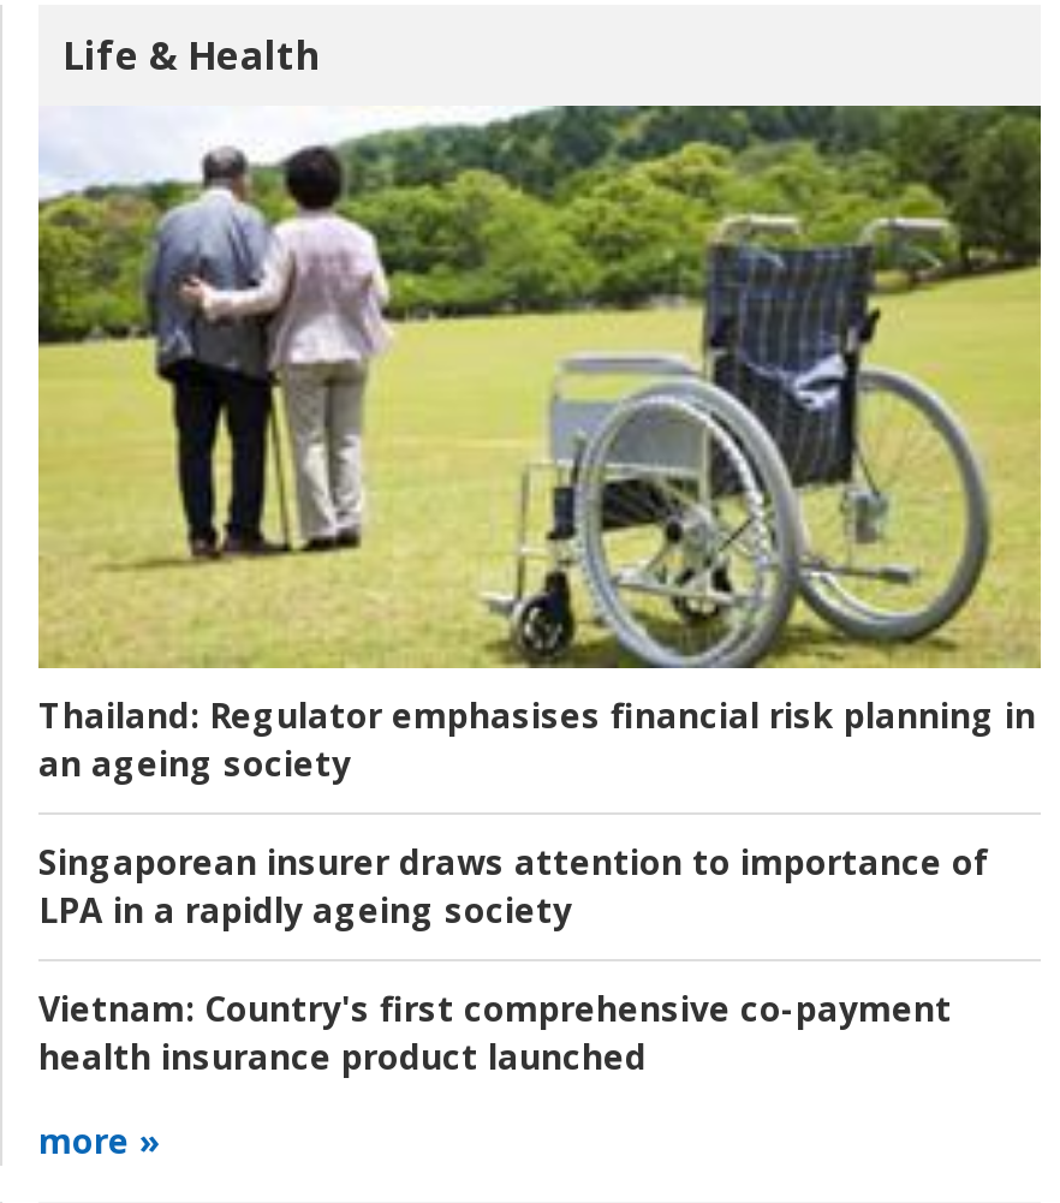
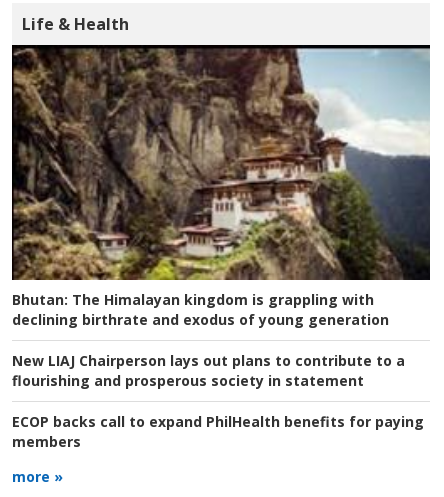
- [image]
- Thailand: Regulator emphasises financial risk planning in
- an ageing society
+ [image]
+ Bhutan: The Himalayan kingdom is grappling with
+ declining birthrate and exodus of young generation

- Singaporean insurer draws attention to importance of
- LPA in a rapidly ageing society
+ New LIAJ Chairperson lays out plans to contribute to a
+ flourishing and prosperous society in statement

- Vietnam: Country's first comprehensive co-payment
- health insurance product launched
+ ECOP backs call to expand PhilHealth benefits for paying
+ members
